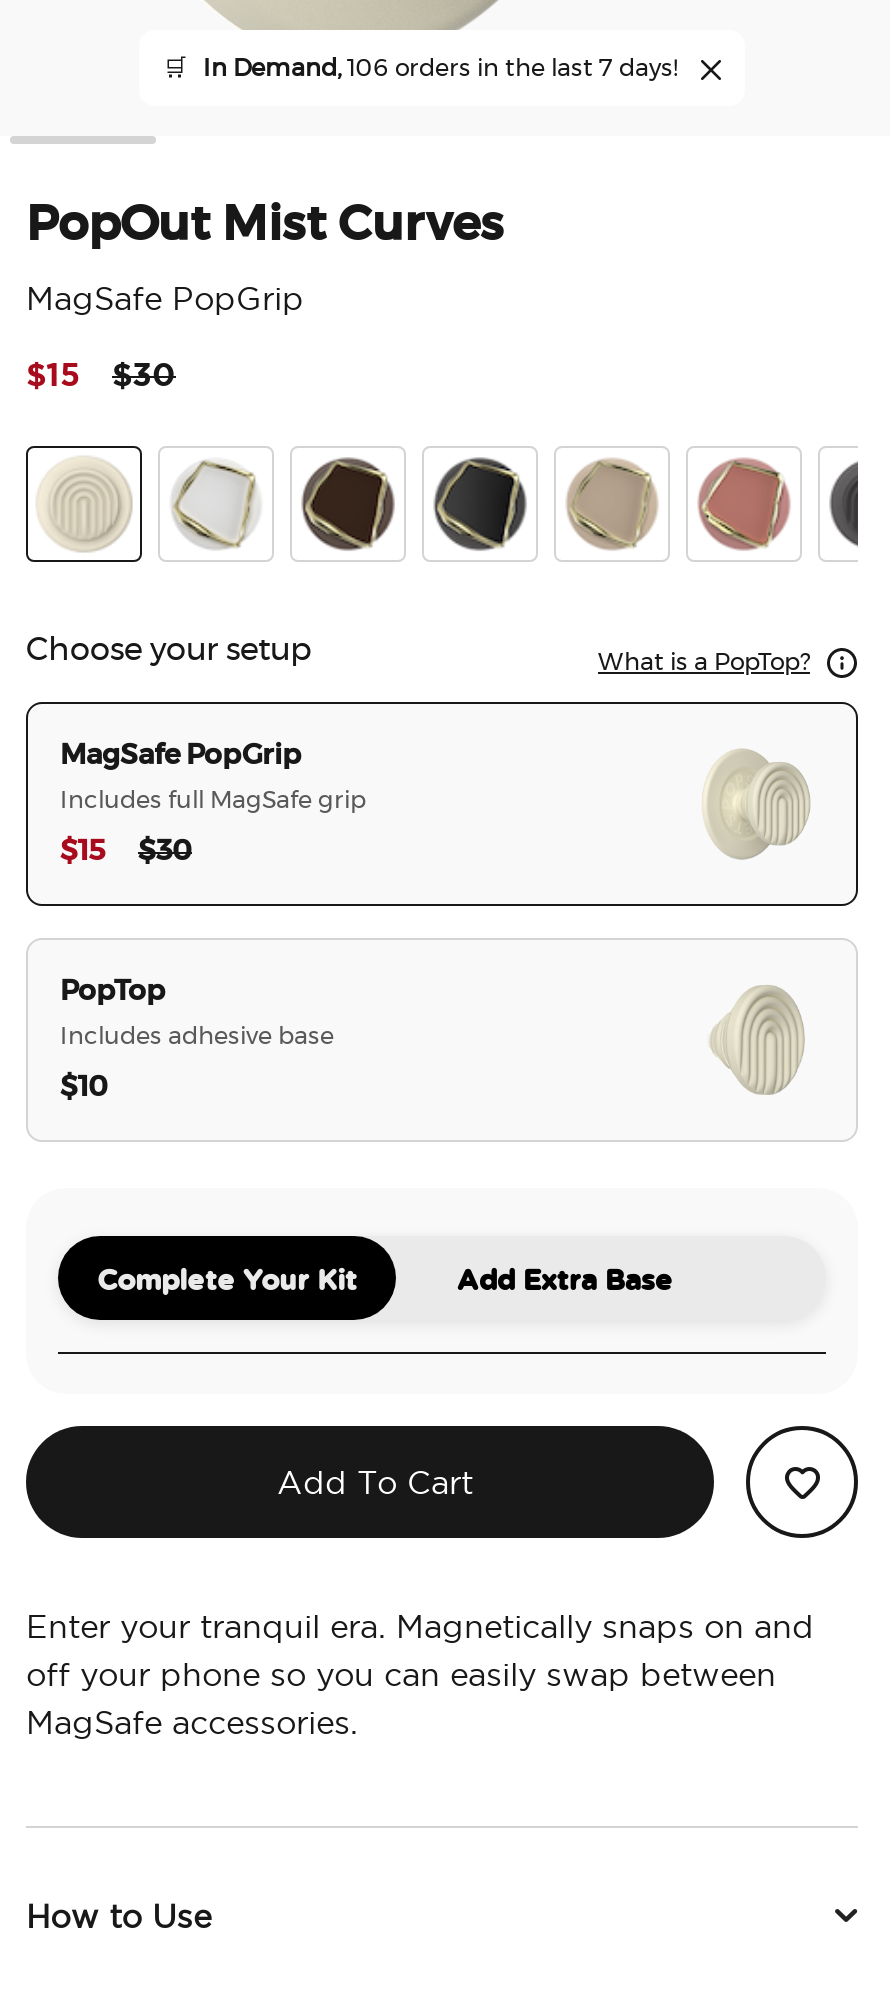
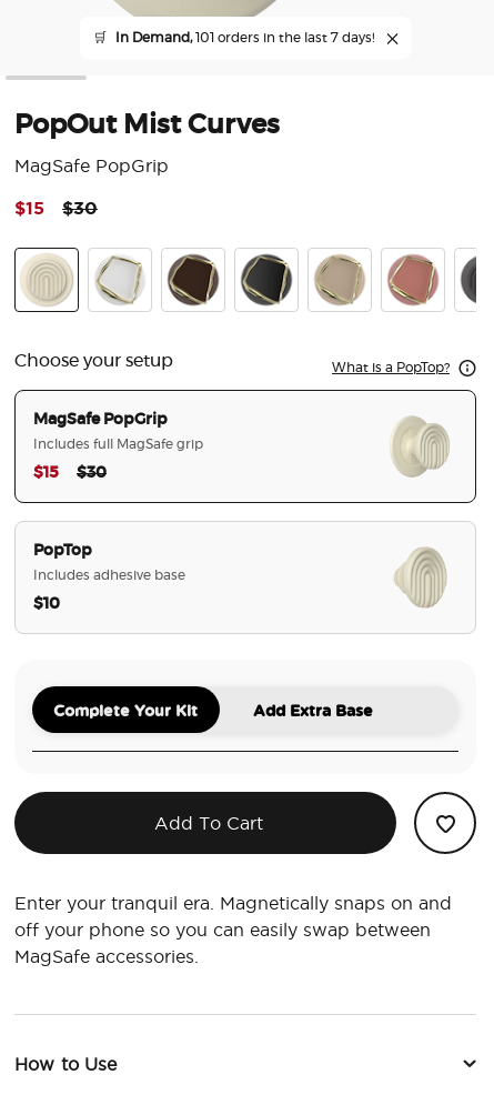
- In Demand, 106 orders in the last 7 days!
+ In Demand, 101 orders in the last 7 days!
